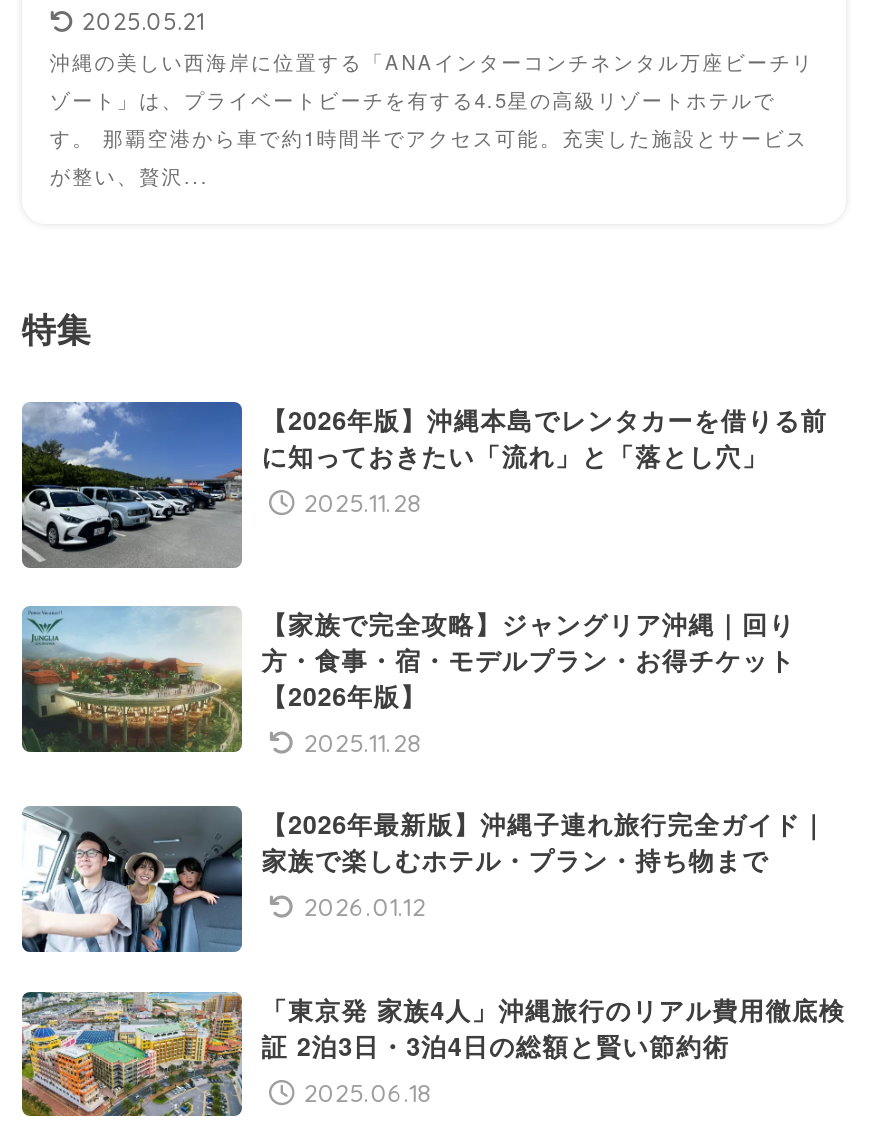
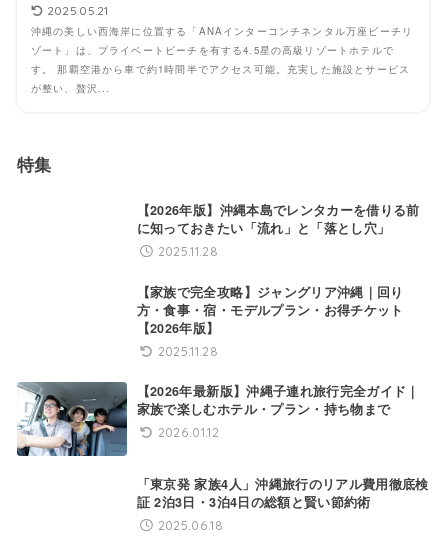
- [image]

- [image]

- [image]
